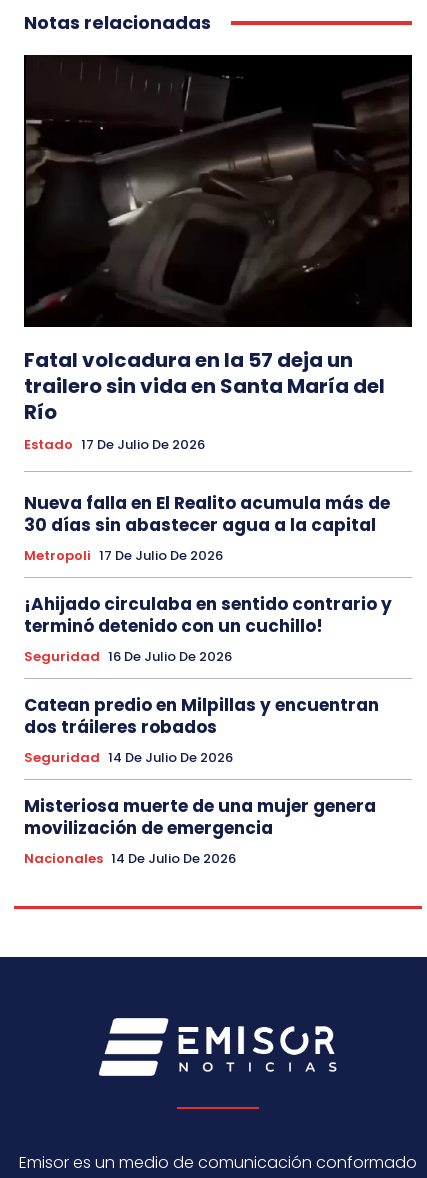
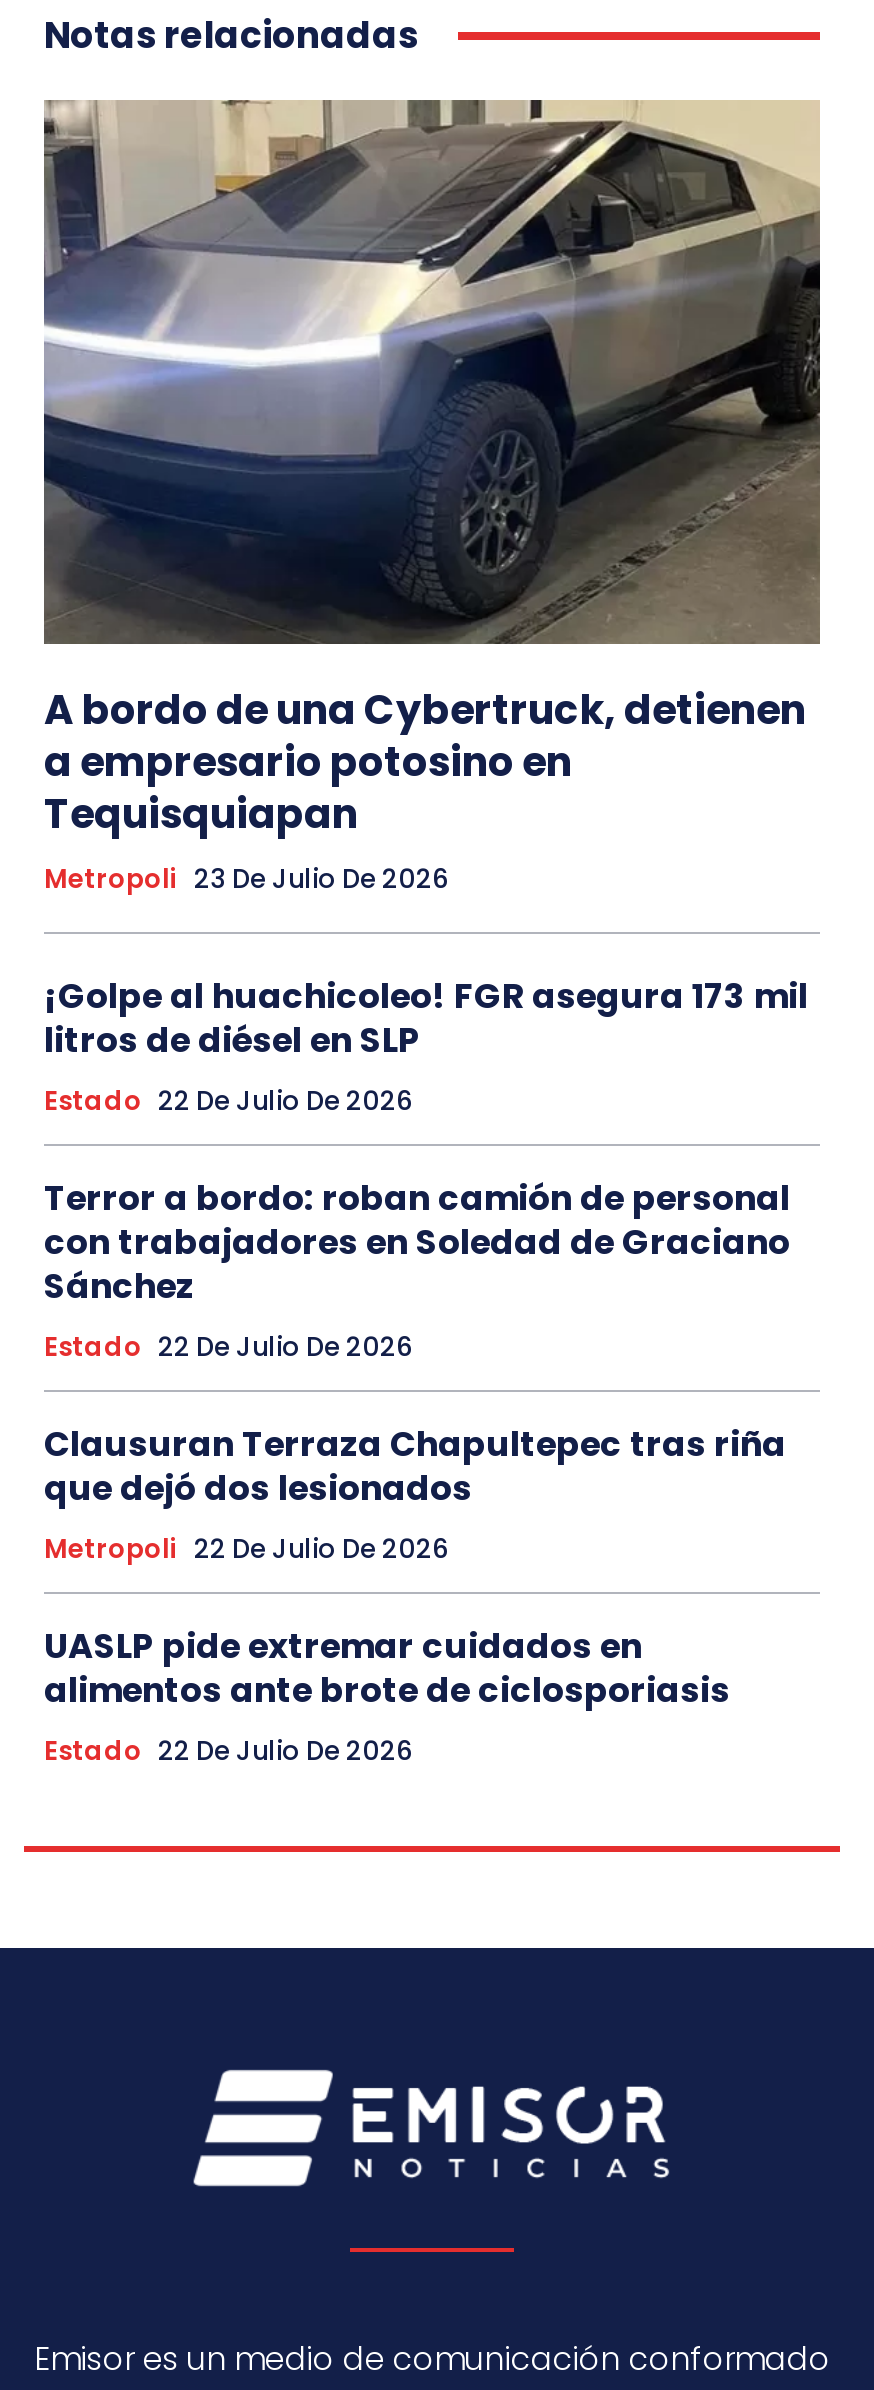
- [image]
- Fatal volcadura en la 57 deja un
- trailero sin vida en Santa María del
- Río
- Estado 17 De Julio De 2026
+ [image]
+ A bordo de una Cybertruck, detienen
+ a empresario potosino en
+ Tequisquiapan
+ Metropoli 23 De Julio De 2026

- Nueva falla en El Realito acumula más de
- 30 días sin abastecer agua a la capital
- Metropoli 17 De Julio De 2026
+ ¡Golpe al huachicoleo! FGR asegura 173 mil
+ litros de diésel en SLP
+ Estado 22 De Julio De 2026

- ¡Ahijado circulaba en sentido contrario y
- terminó detenido con un cuchillo!
- Seguridad 16 De Julio De 2026
+ Terror a bordo: roban camión de personal
+ con trabajadores en Soledad de Graciano
+ Sánchez
+ Estado 22 De Julio De 2026

- Catean predio en Milpillas y encuentran
- dos tráileres robados
- Seguridad 14 De Julio De 2026
+ Clausuran Terraza Chapultepec tras riña
+ que dejó dos lesionados
+ Metropoli 22 De Julio De 2026

- Misteriosa muerte de una mujer genera
- movilización de emergencia
- Nacionales 14 De Julio De 2026
+ UASLP pide extremar cuidados en
+ alimentos ante brote de ciclosporiasis
+ Estado 22 De Julio De 2026
